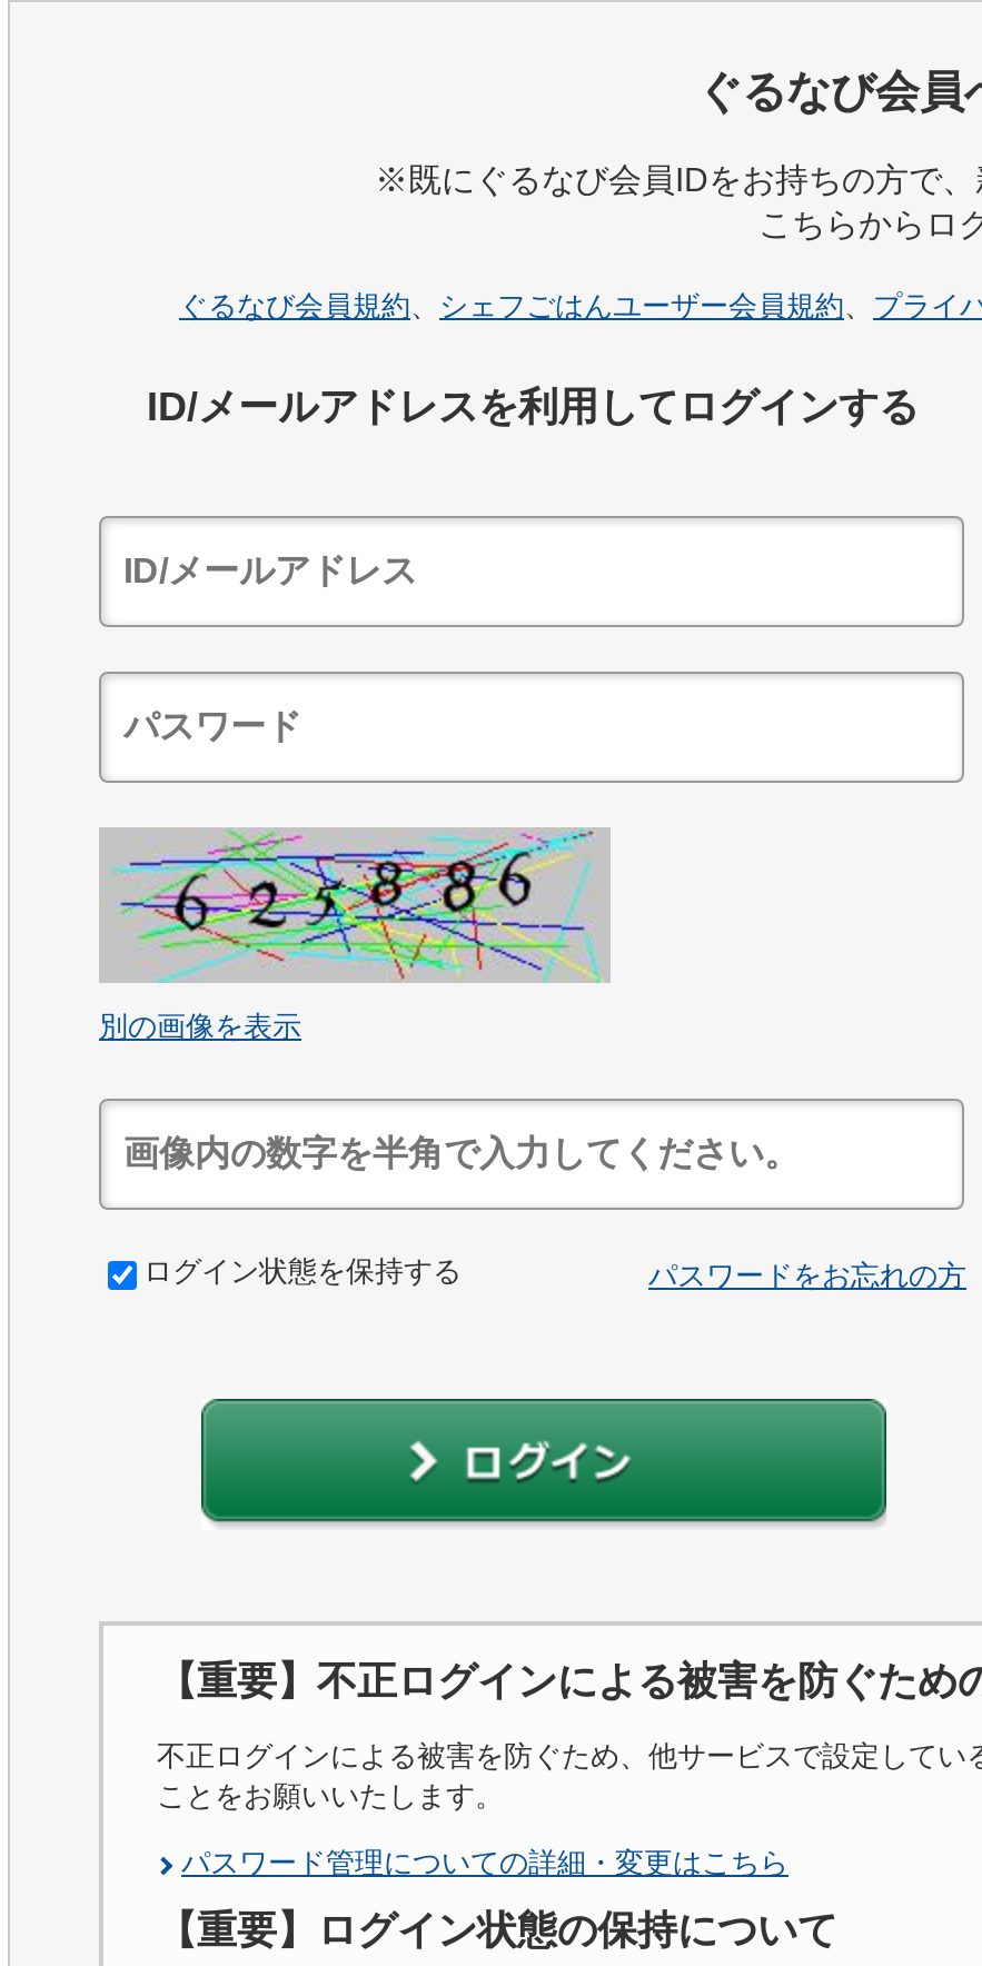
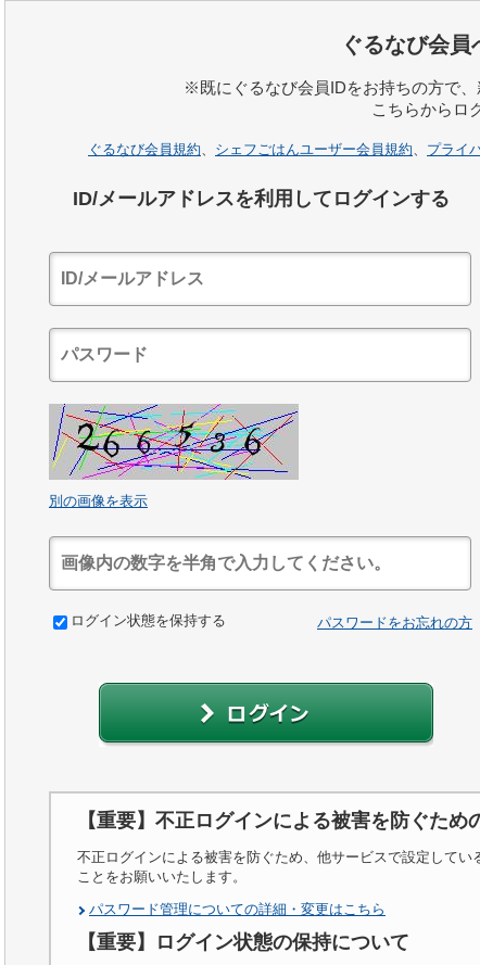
- [image]
+ [image]
